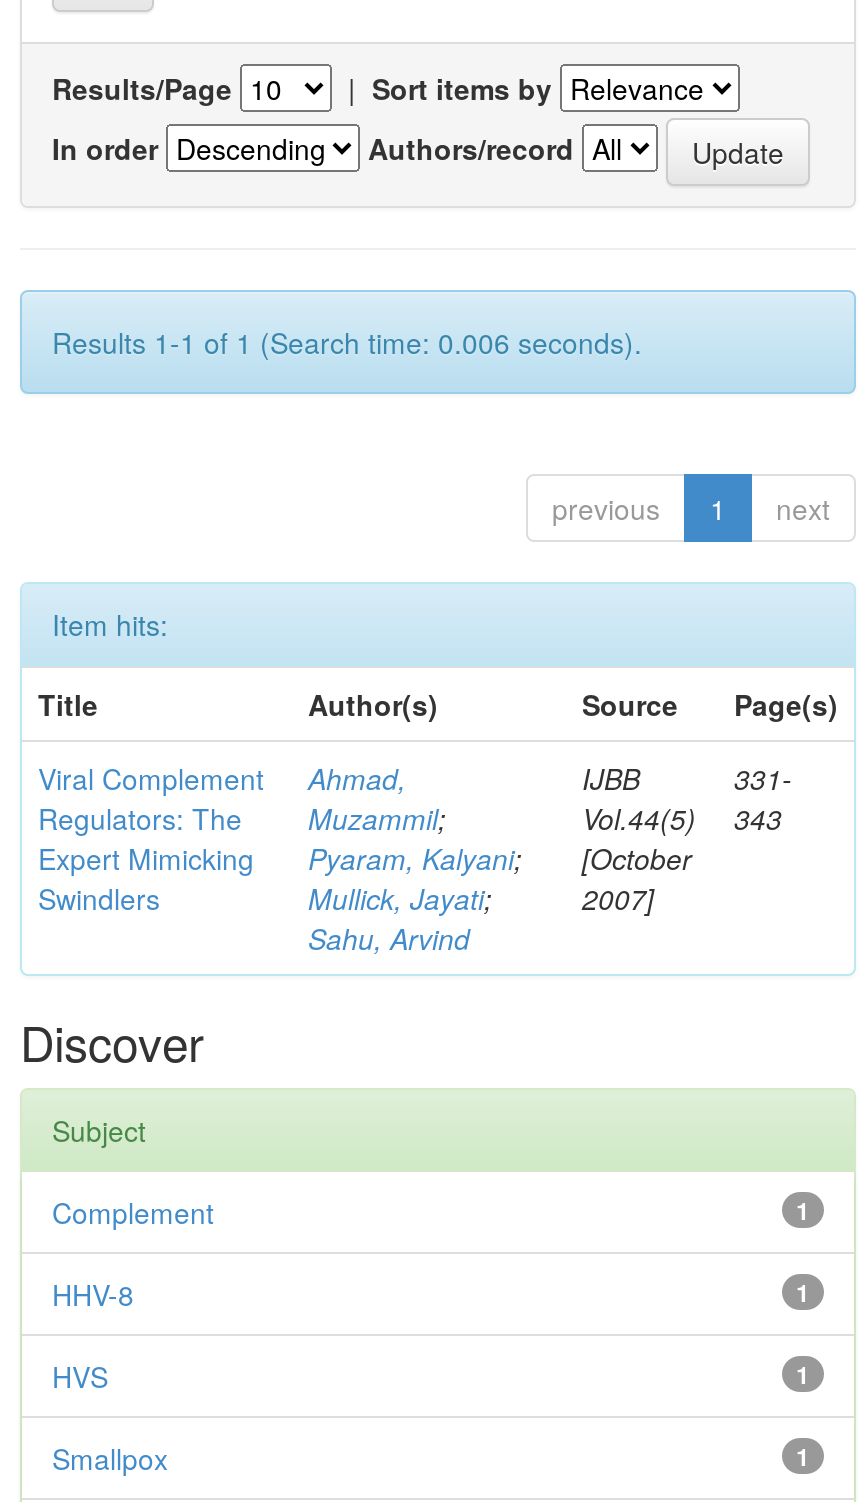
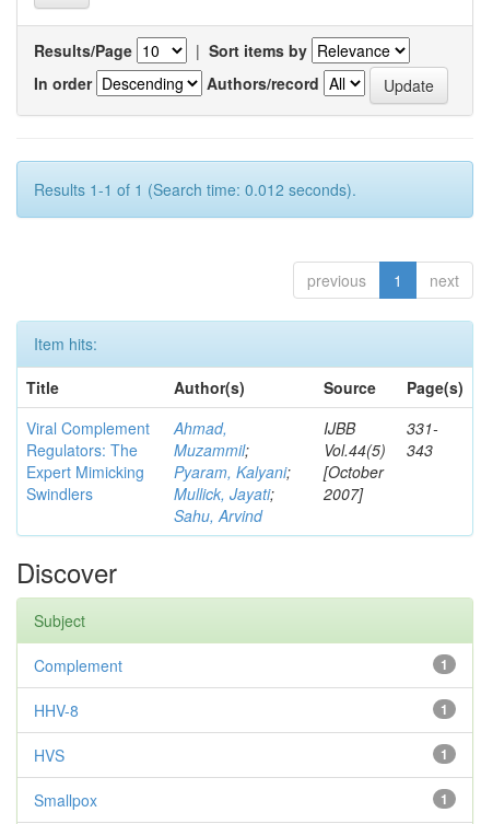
- Results 1-1 of 1 (Search time: 0.006 seconds).
+ Results 1-1 of 1 (Search time: 0.012 seconds).
